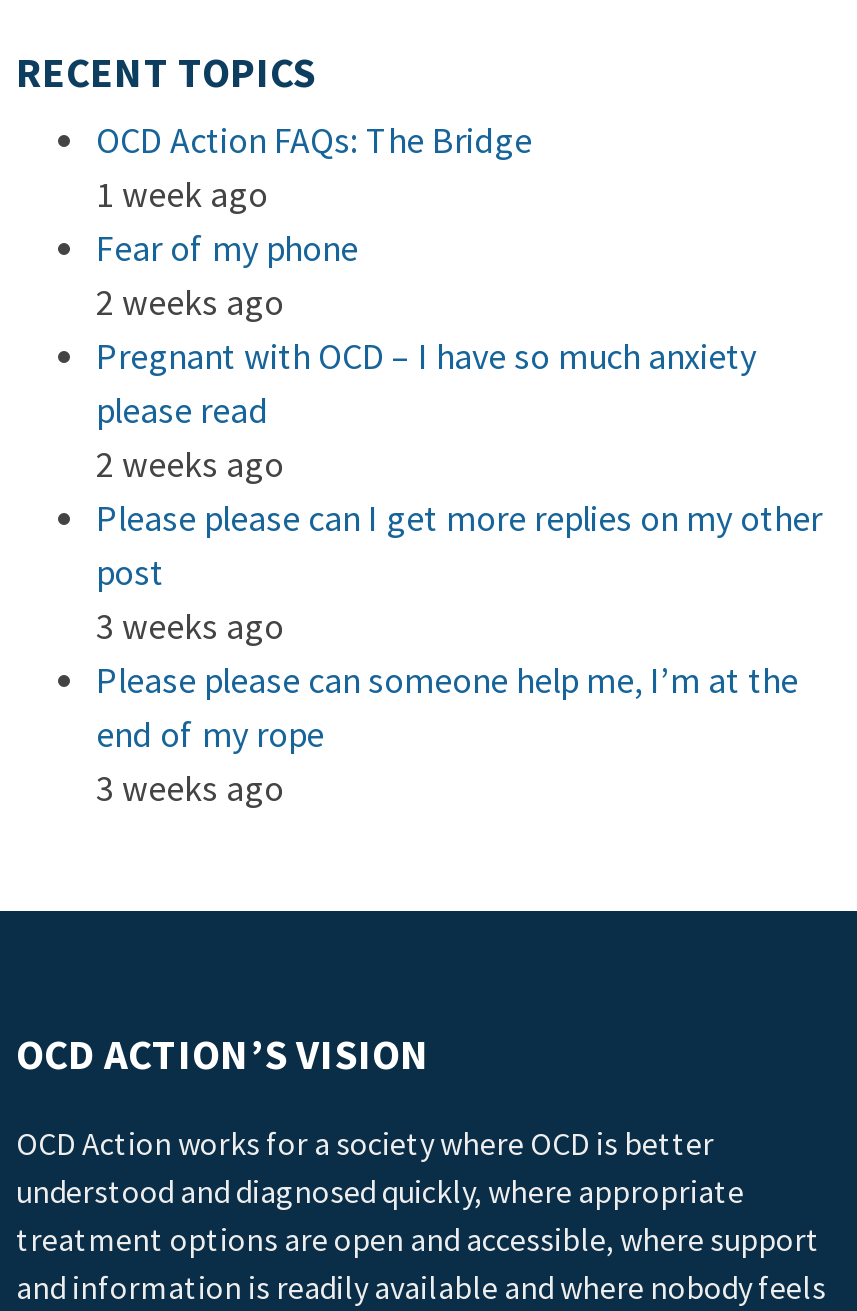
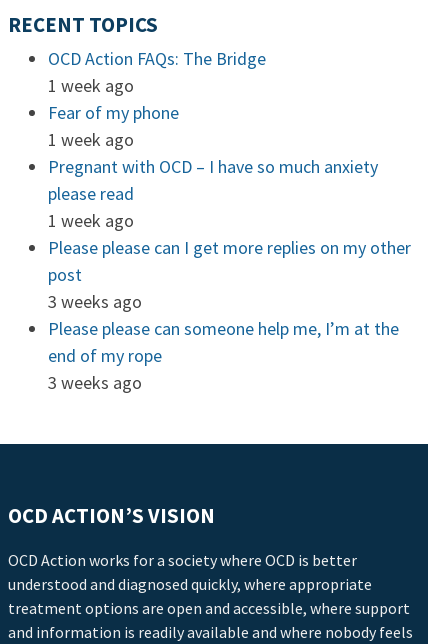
- 2 weeks ago
+ 1 week ago

- 2 weeks ago
+ 1 week ago
